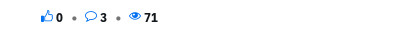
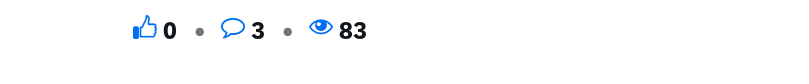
- 71
+ 83
